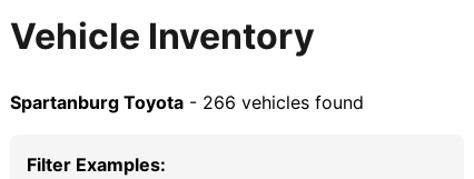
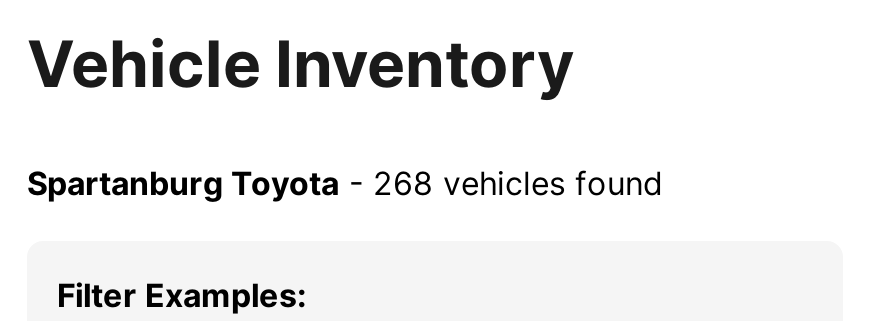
- Spartanburg Toyota - 266 vehicles found
+ Spartanburg Toyota - 268 vehicles found
